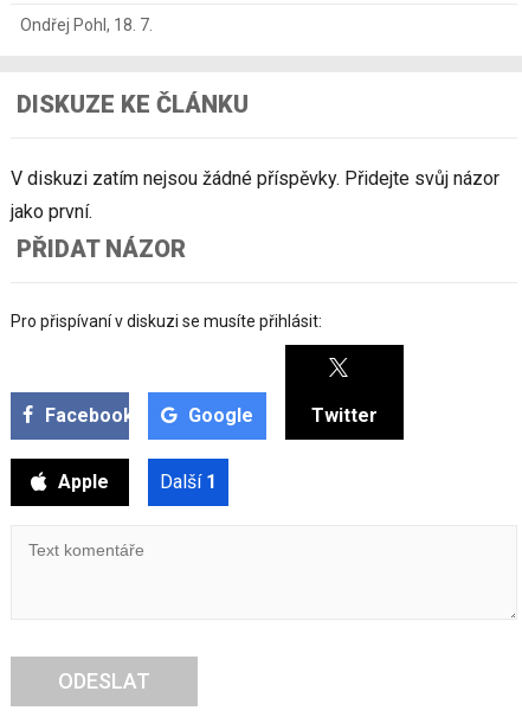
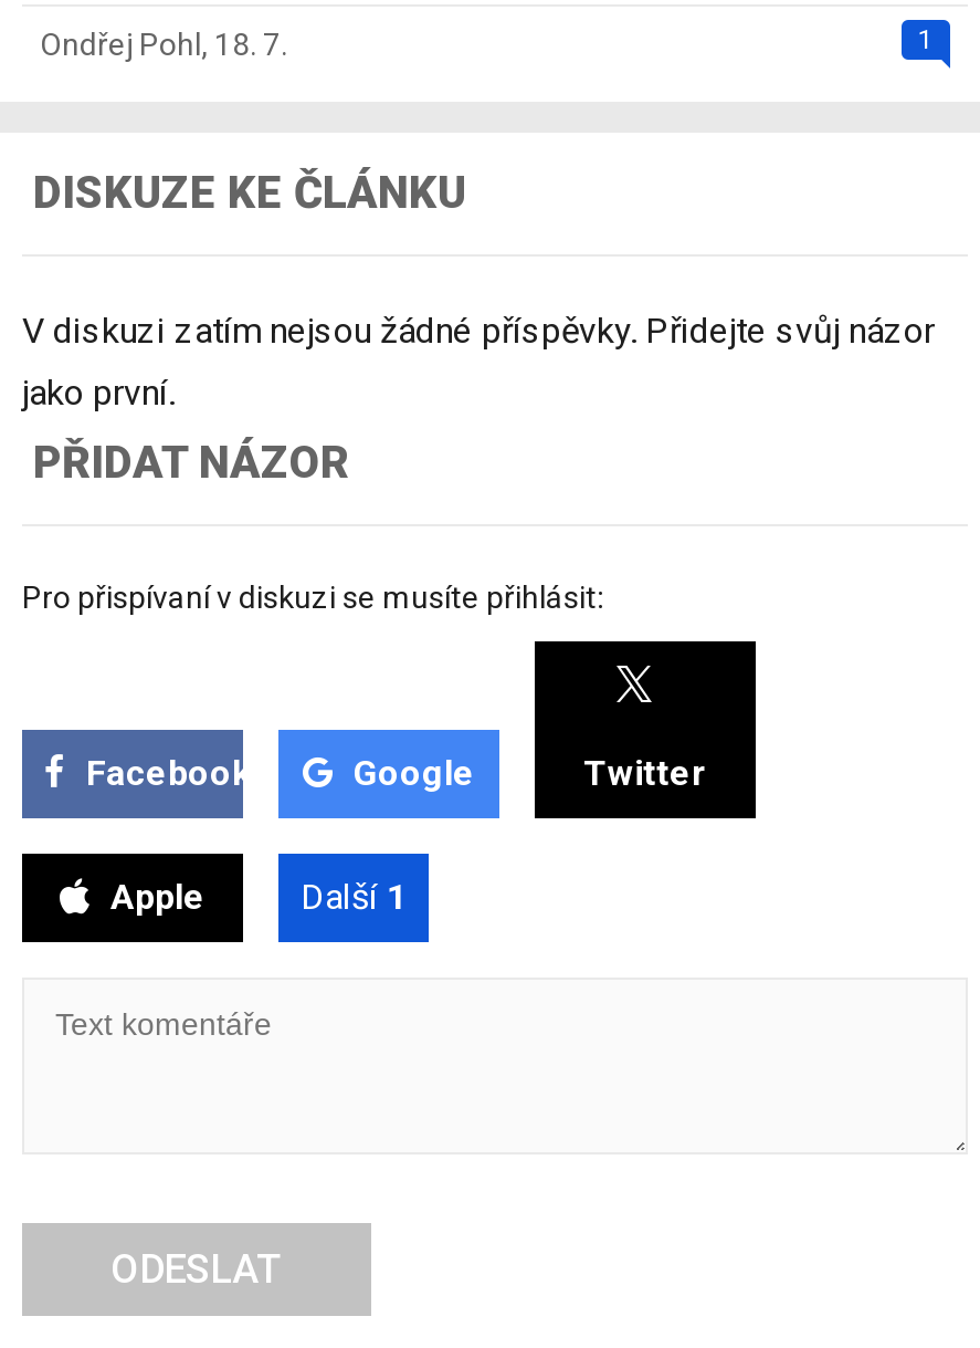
+ 1
